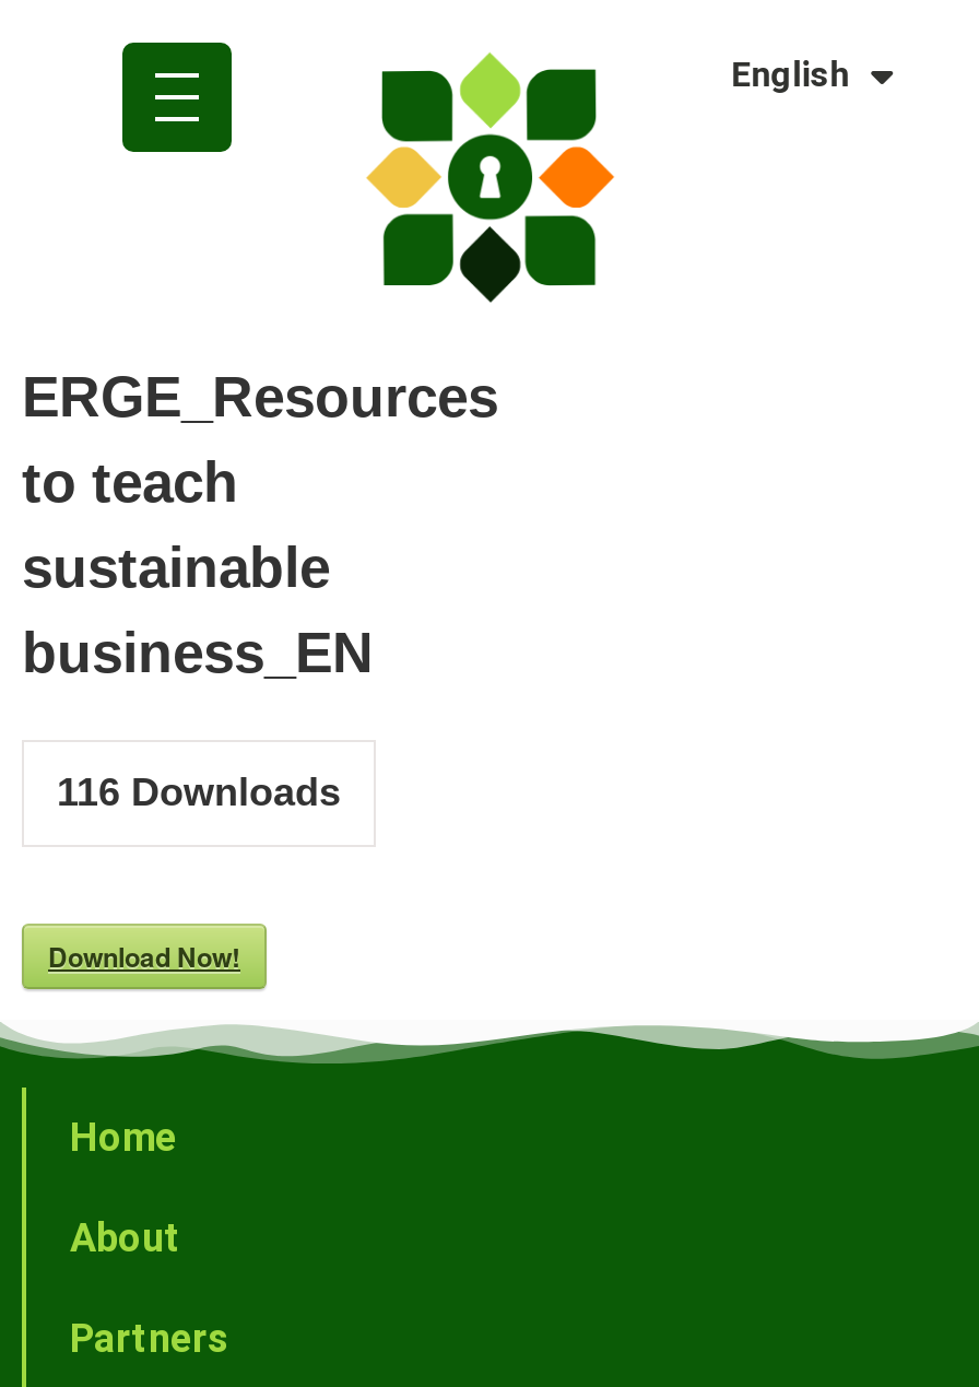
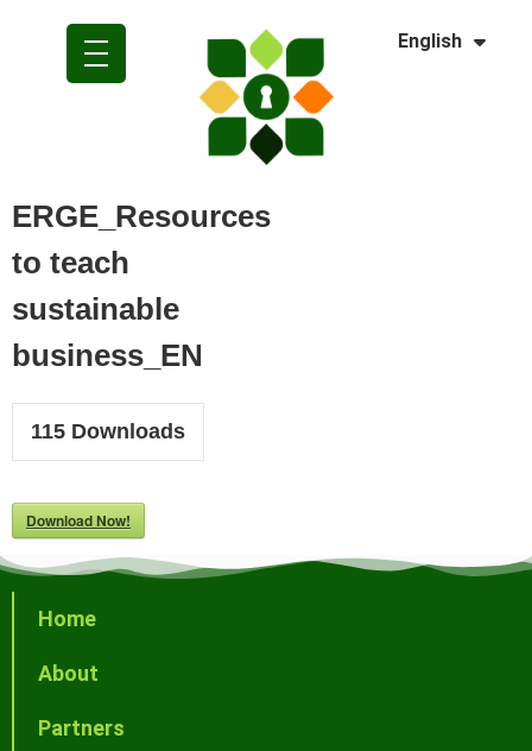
- 116 Downloads
+ 115 Downloads
